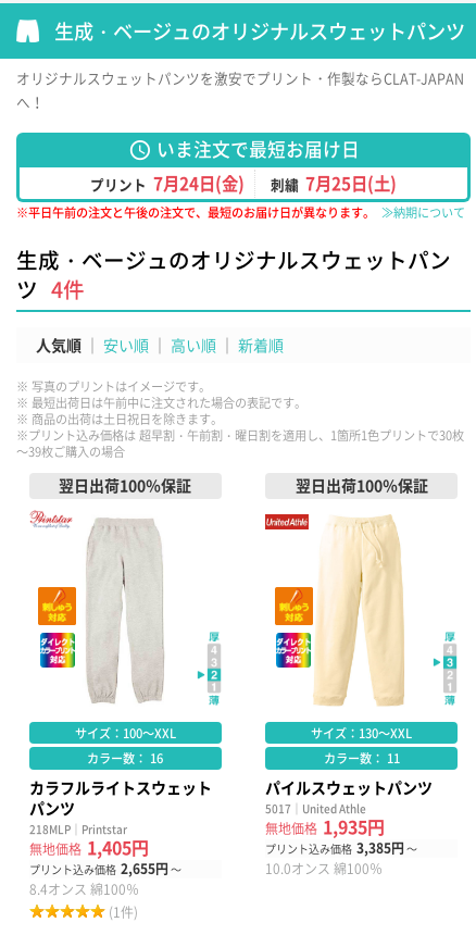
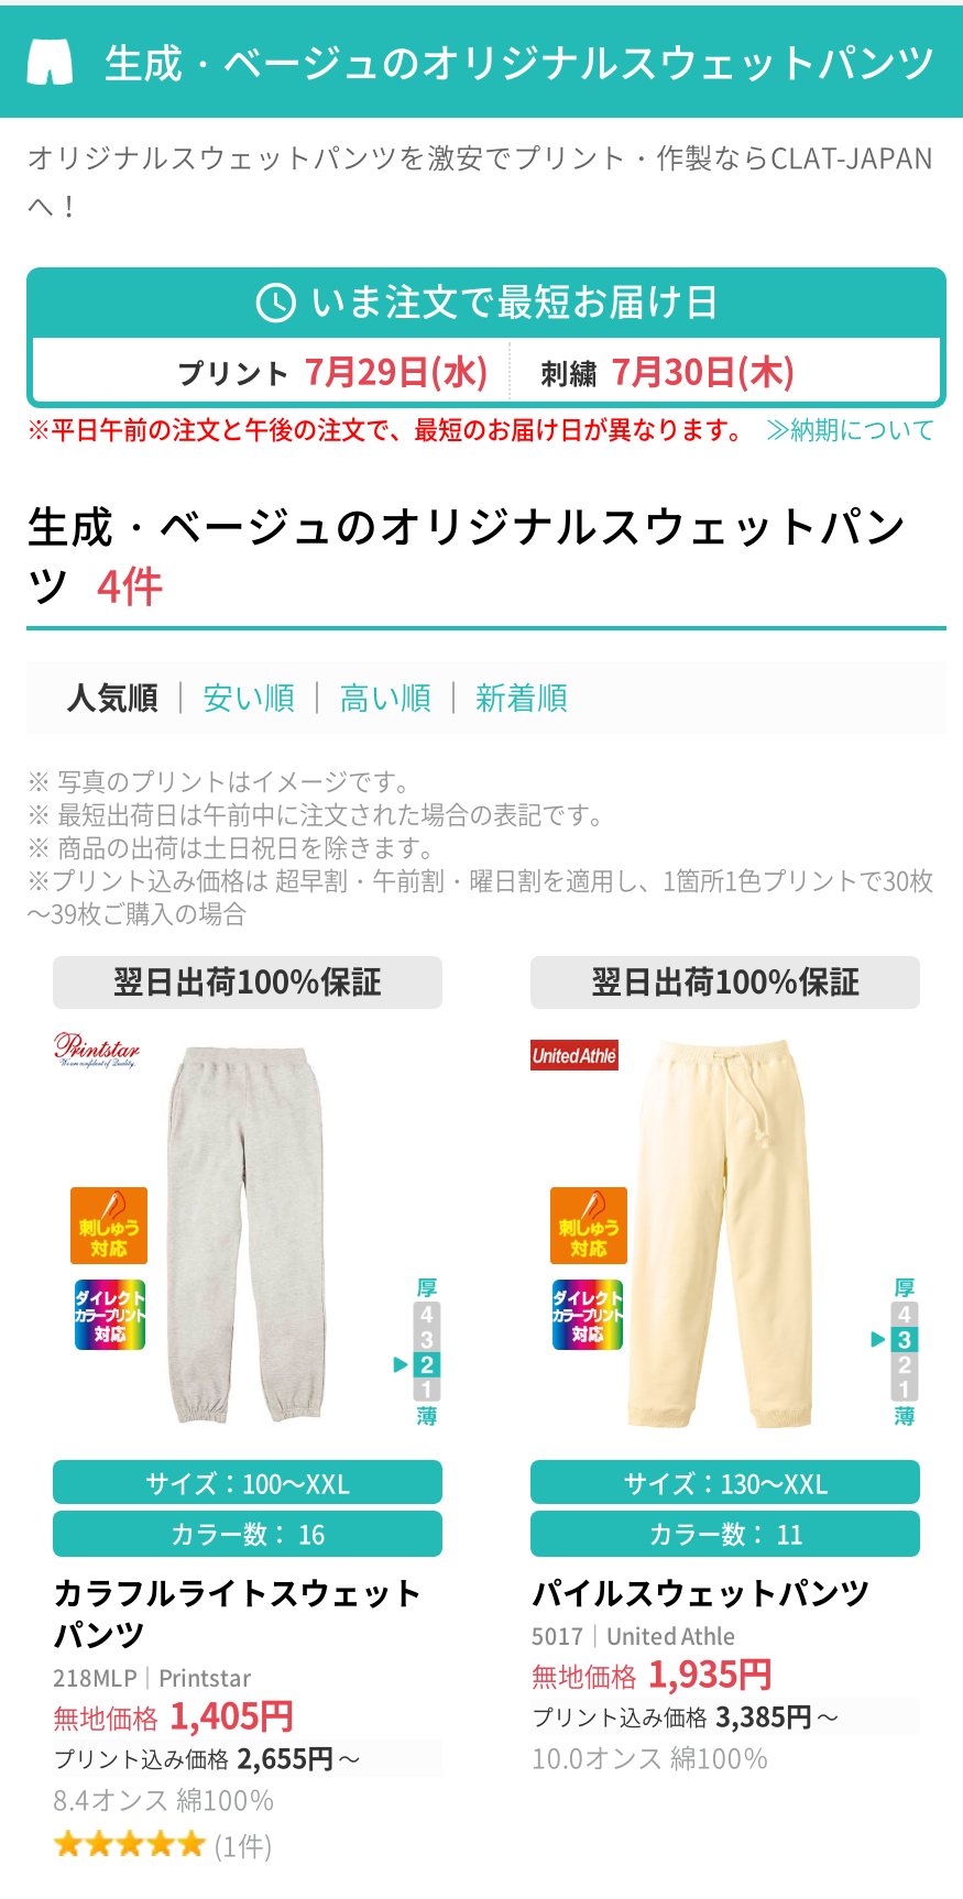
- プリント 7月24日(金)
+ プリント 7月29日(水)

- 刺繍 7月25日(土)
+ 刺繍 7月30日(木)
